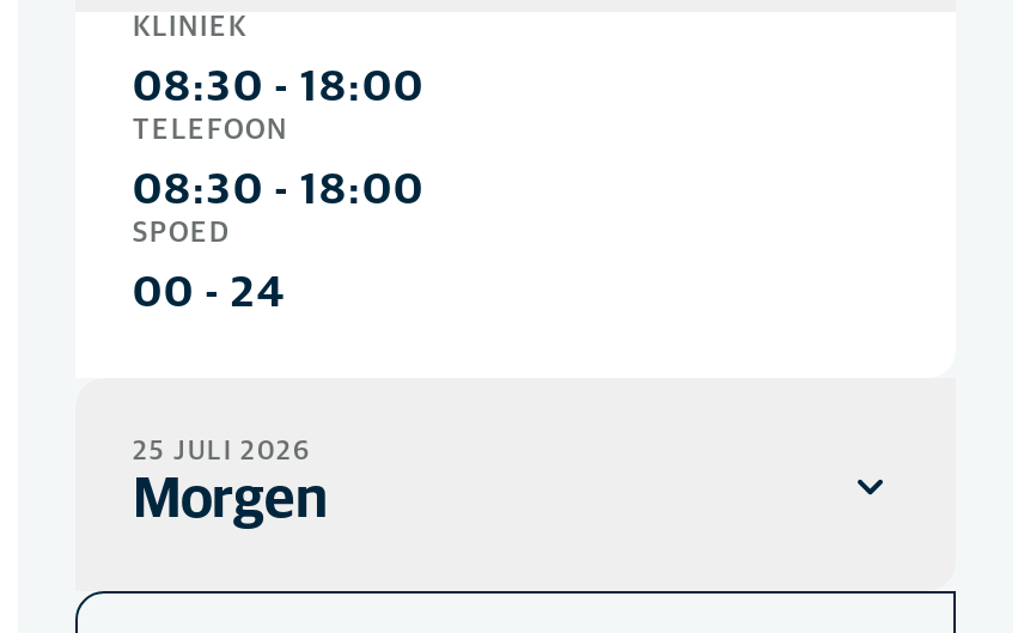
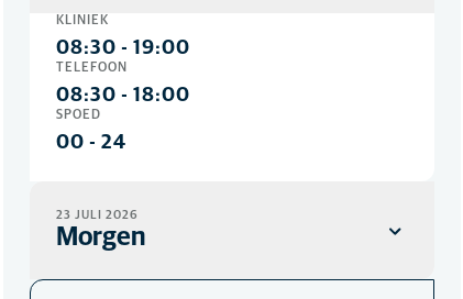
- 08:30 - 18:00
+ 08:30 - 19:00

- 25 JULI 2026
+ 23 JULI 2026
